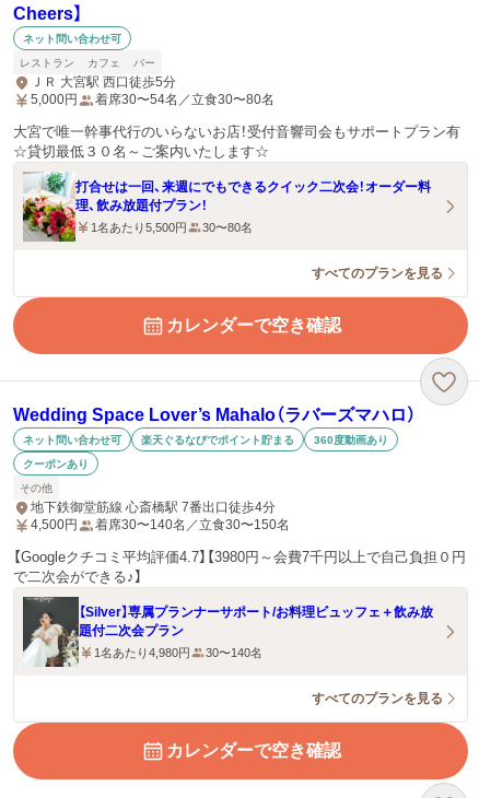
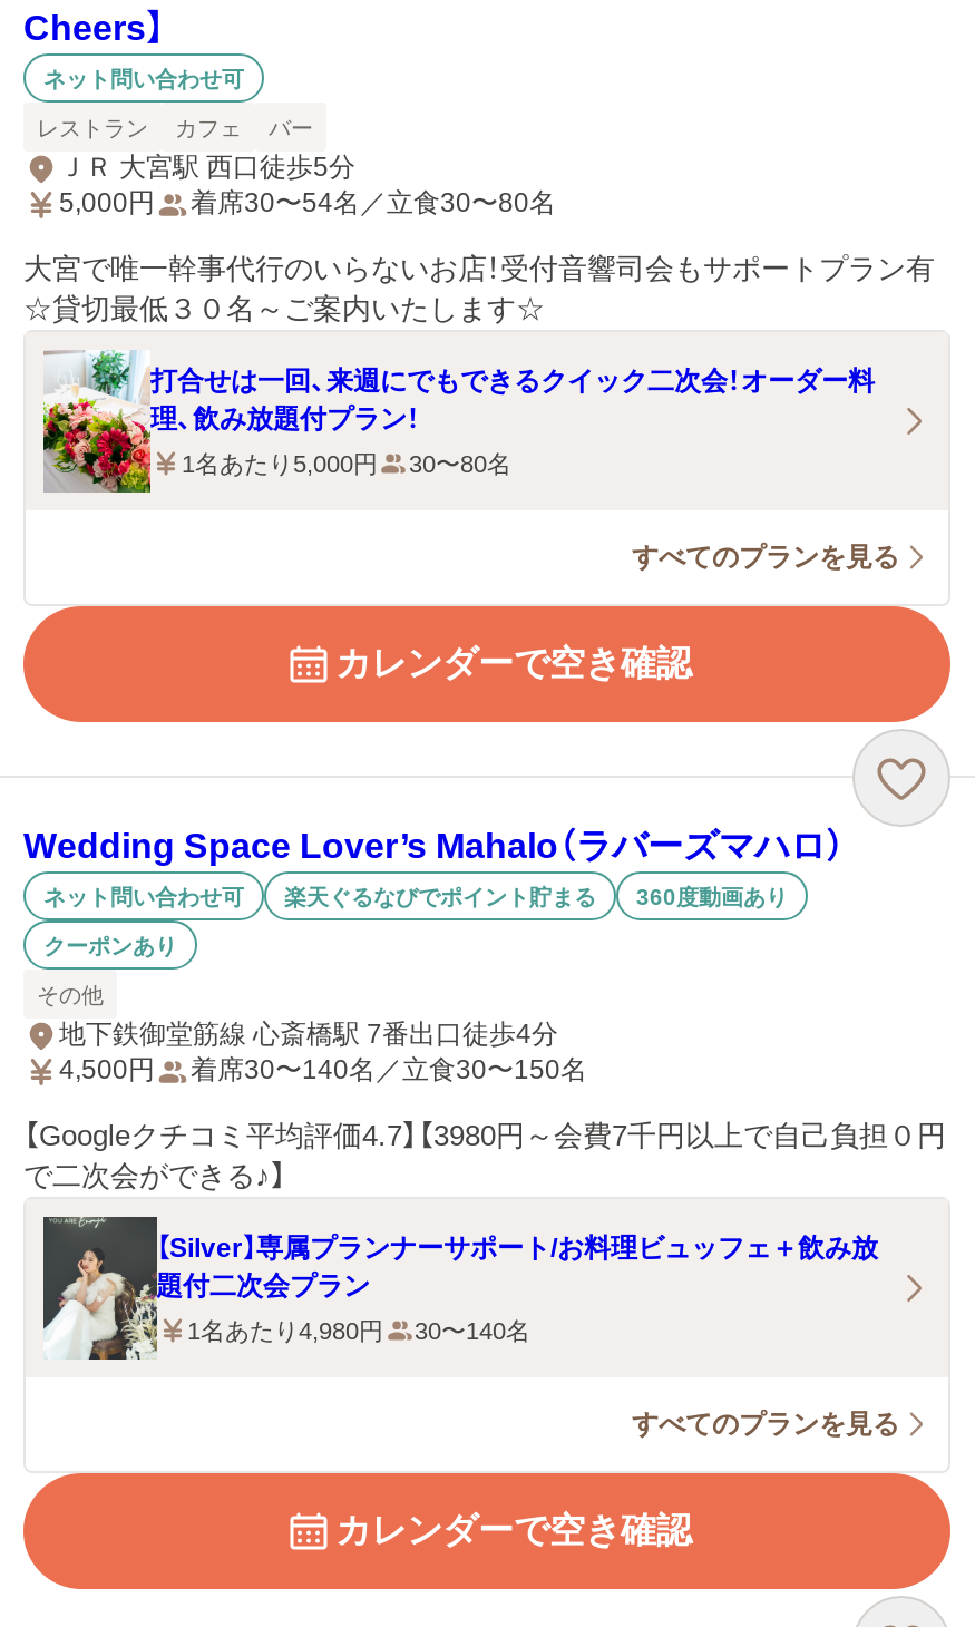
- 1名あたり5,500円 30〜80名
+ 1名あたり5,000円 30〜80名
